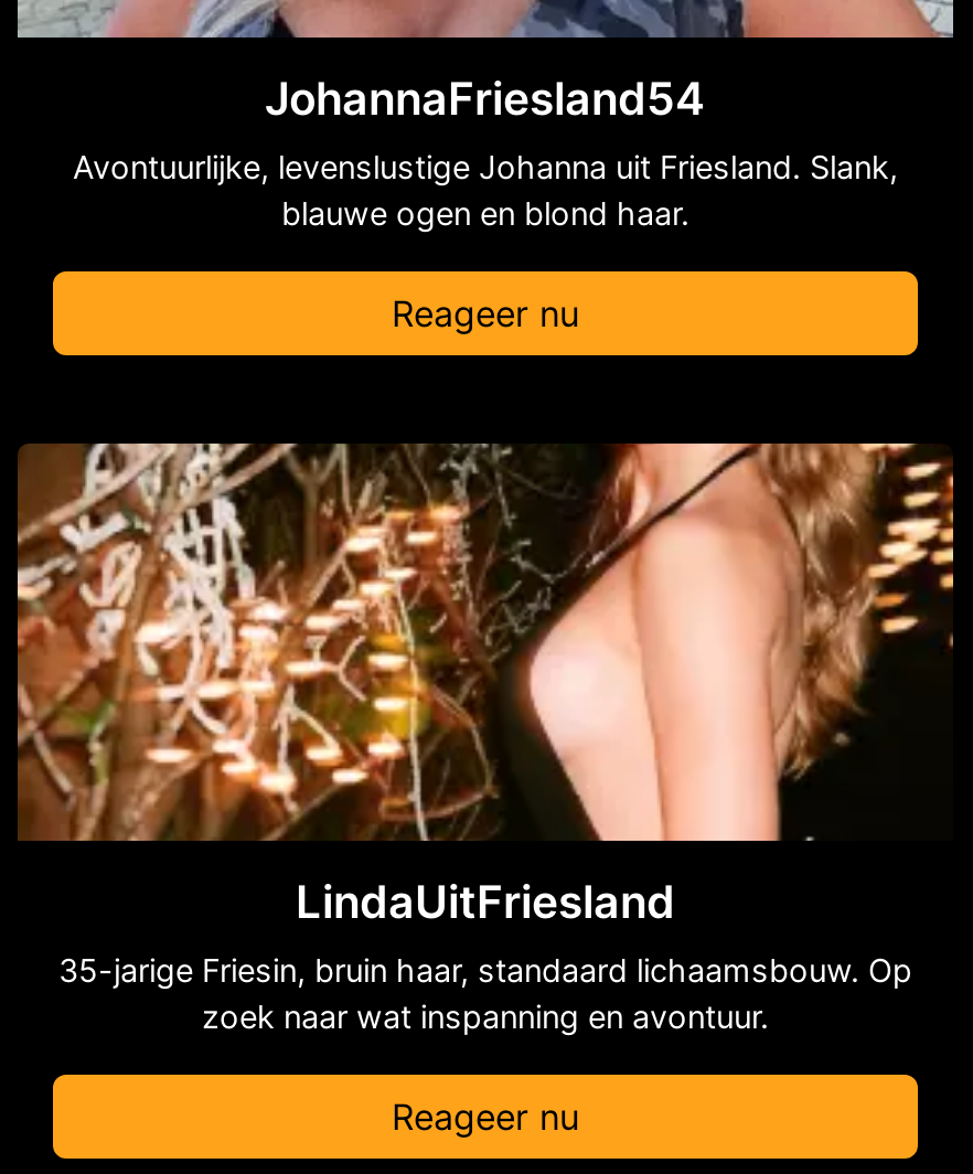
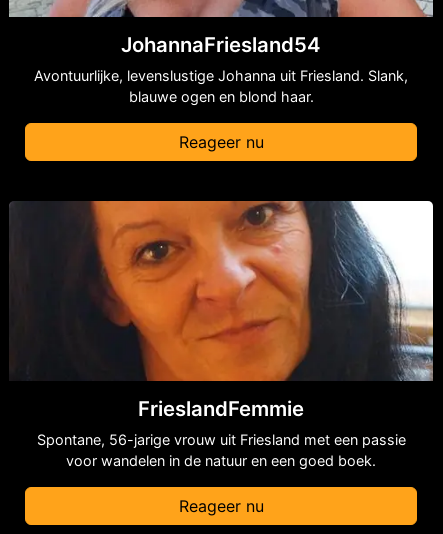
- [image]
- LindaUitFriesland
- 35-jarige Friesin, bruin haar, standaard lichaamsbouw. Op
- zoek naar wat inspanning en avontuur.
+ [image]
+ FrieslandFemmie
+ Spontane, 56-jarige vrouw uit Friesland met een passie
+ voor wandelen in de natuur en een goed boek.
